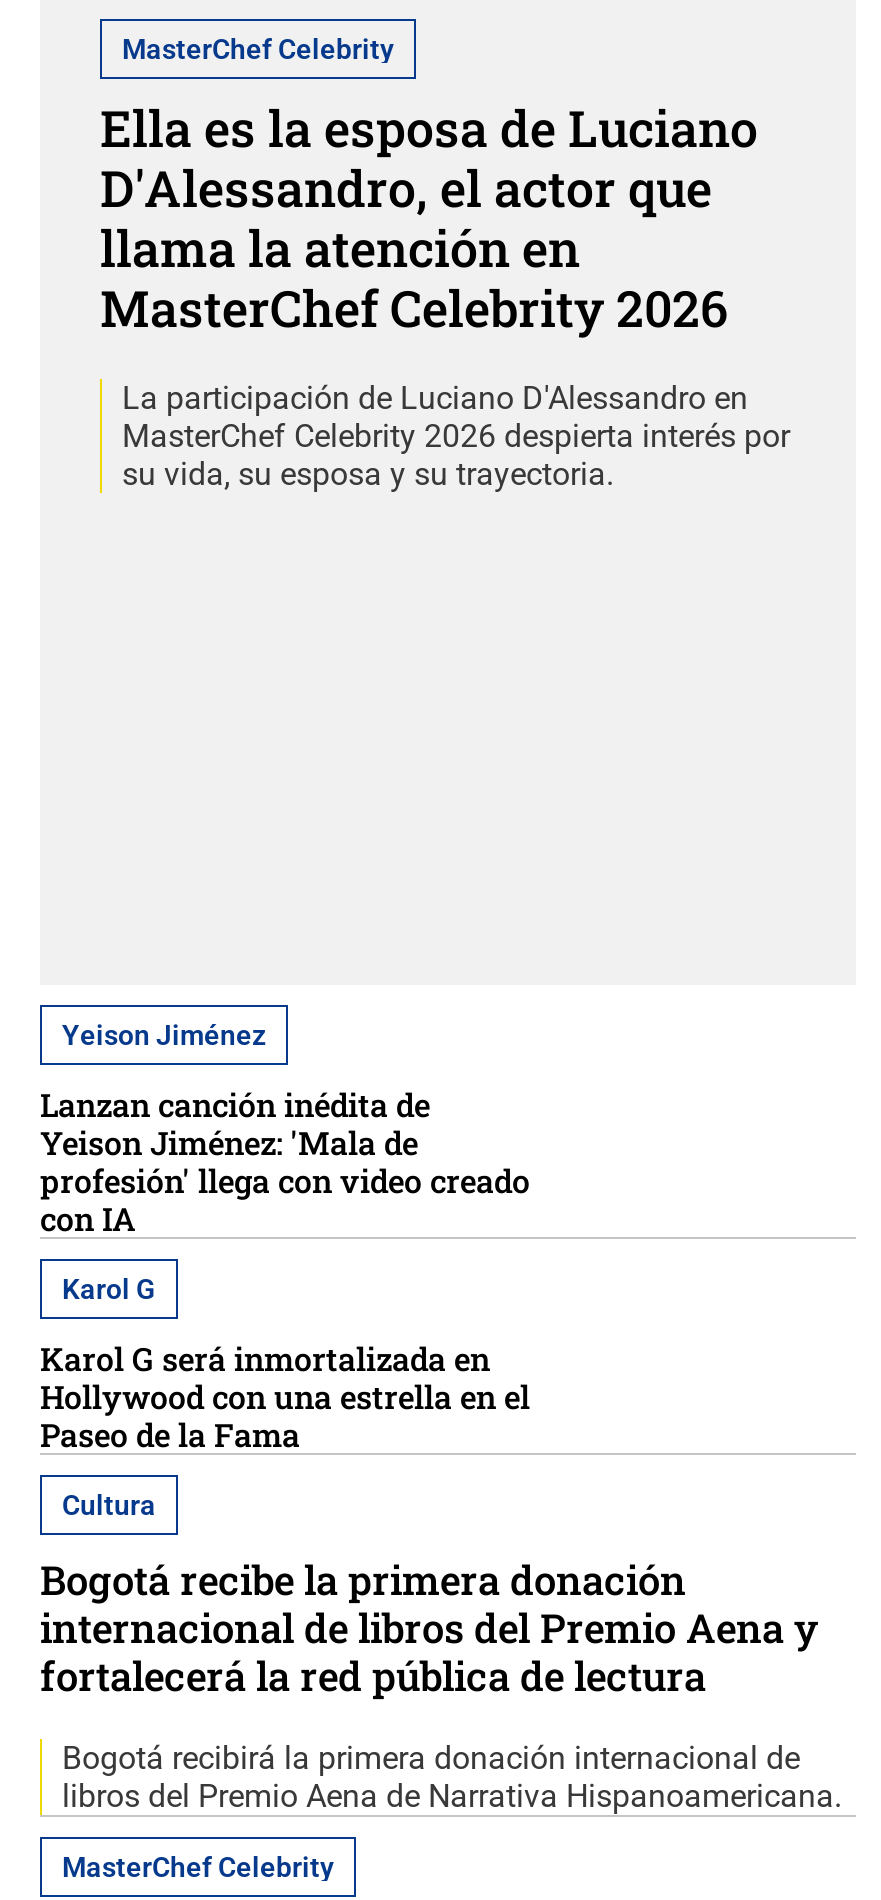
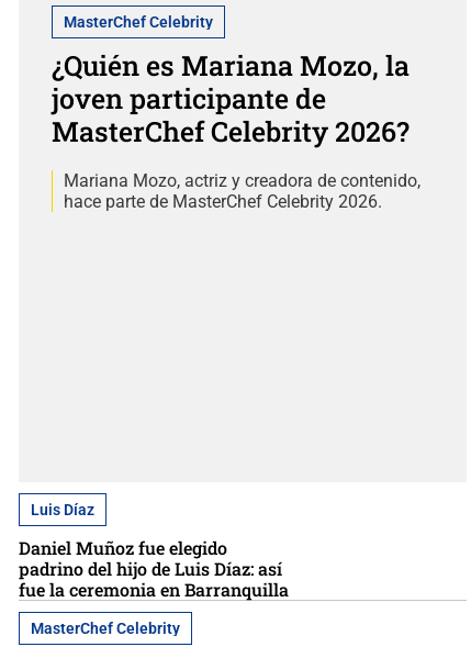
- Ella es la esposa de Luciano
- D'Alessandro, el actor que
- llama la atención en
- MasterChef Celebrity 2026
- La participación de Luciano D'Alessandro en
- MasterChef Celebrity 2026 despierta interés por
- su vida, su esposa y su trayectoria.
+ ¿Quién es Mariana Mozo, la
+ joven participante de
+ MasterChef Celebrity 2026?
+ Mariana Mozo, actriz y creadora de contenido,
+ hace parte de MasterChef Celebrity 2026.

- Yeison Jiménez
- Lanzan canción inédita de
- Yeison Jiménez: 'Mala de
- profesión' llega con video creado
- con IA
- Karol G
- Karol G será inmortalizada en
- Hollywood con una estrella en el
- Paseo de la Fama
- Cultura
- Bogotá recibe la primera donación
- internacional de libros del Premio Aena y
- fortalecerá la red pública de lectura
- Bogotá recibirá la primera donación internacional de
- libros del Premio Aena de Narrativa Hispanoamericana.
+ Luis Díaz
+ Daniel Muñoz fue elegido
+ padrino del hijo de Luis Díaz: así
+ fue la ceremonia en Barranquilla
